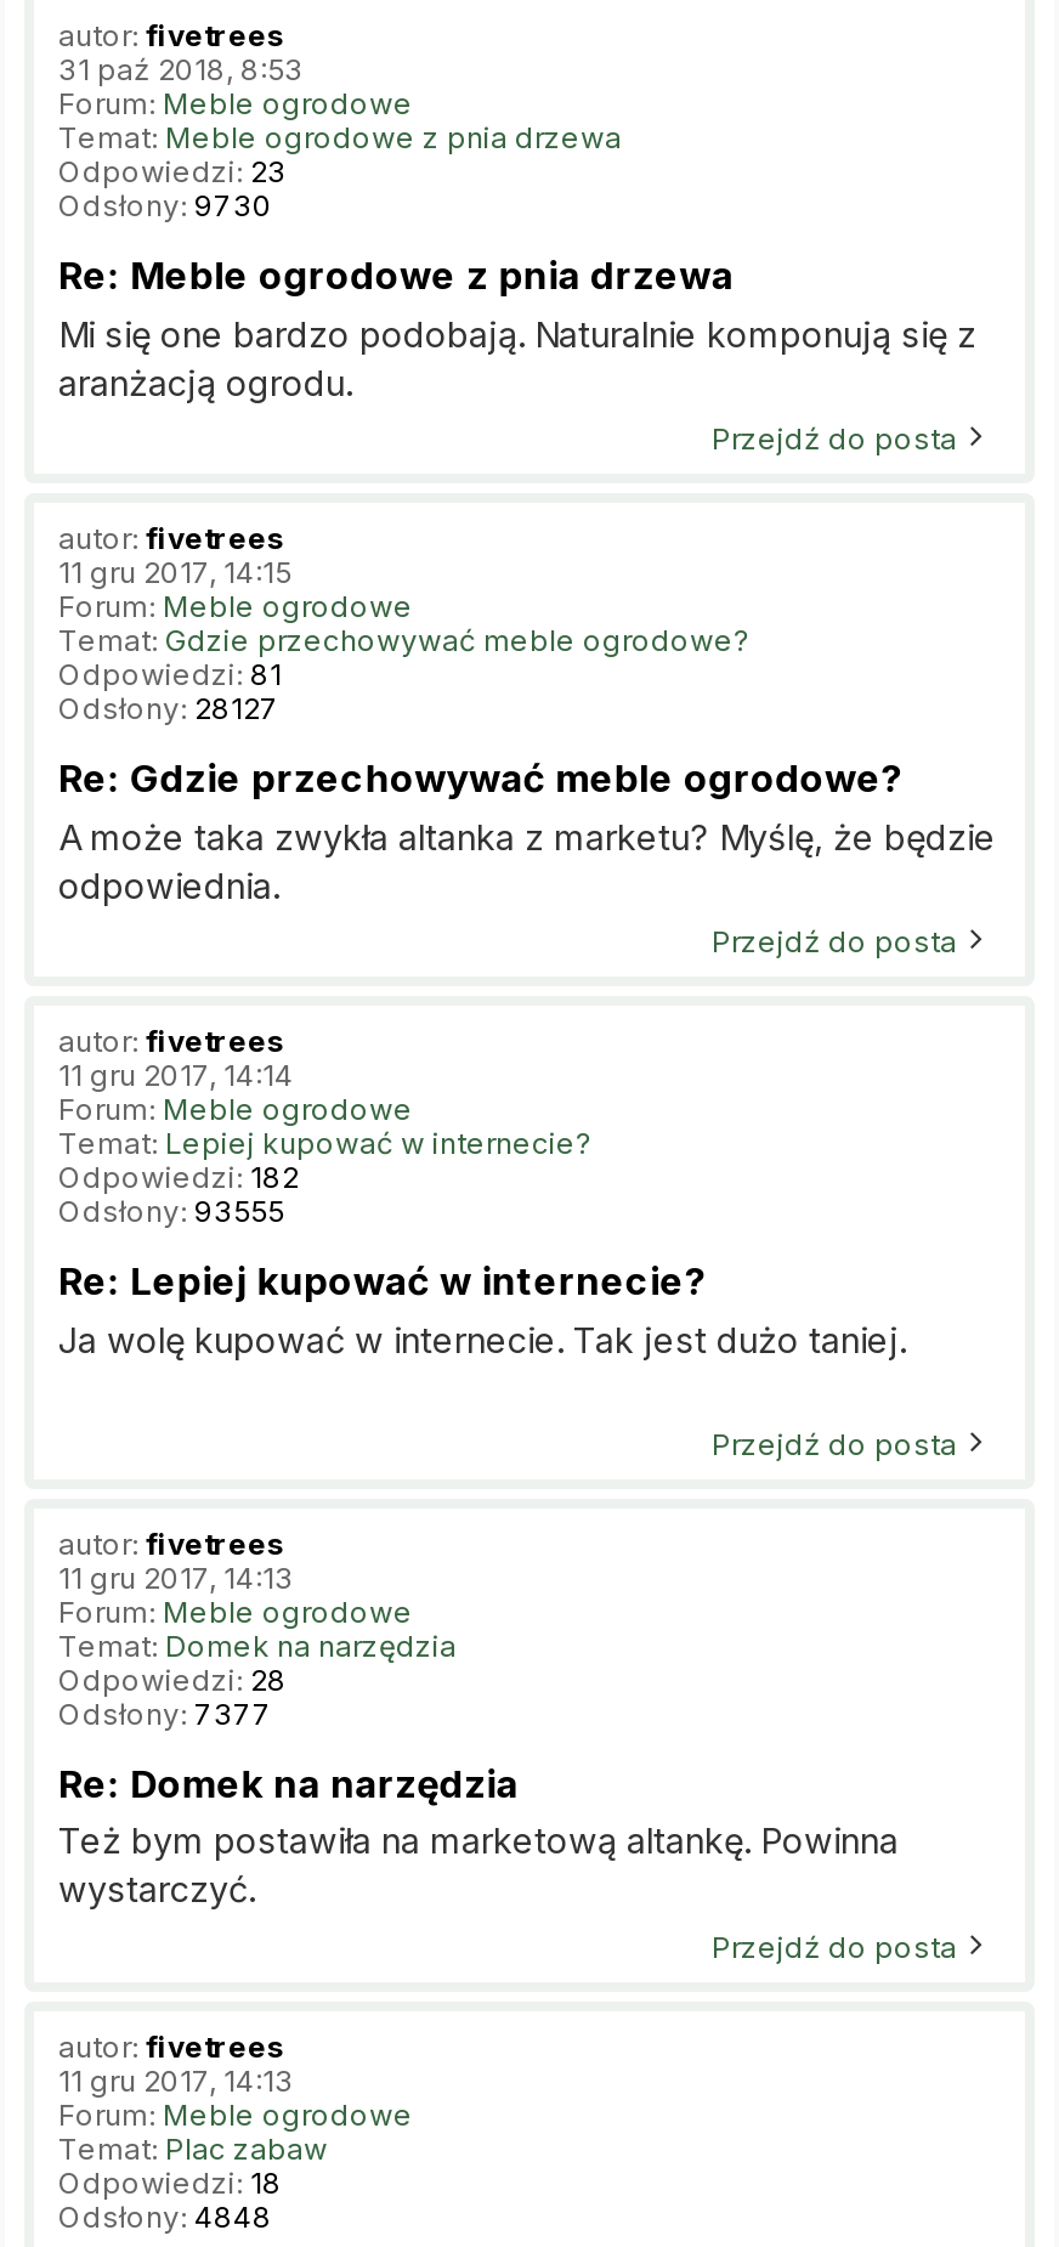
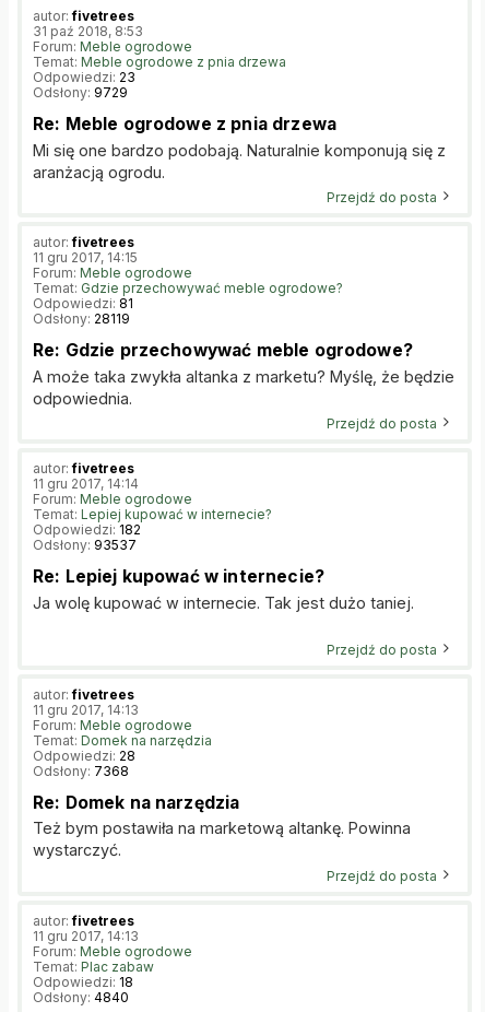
- Odsłony: 9730
+ Odsłony: 9729

- Odsłony: 28127
+ Odsłony: 28119

- Odsłony: 93555
+ Odsłony: 93537

- Odsłony: 7377
+ Odsłony: 7368

- Odsłony: 4848
+ Odsłony: 4840
